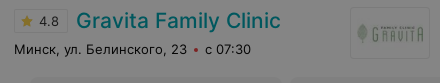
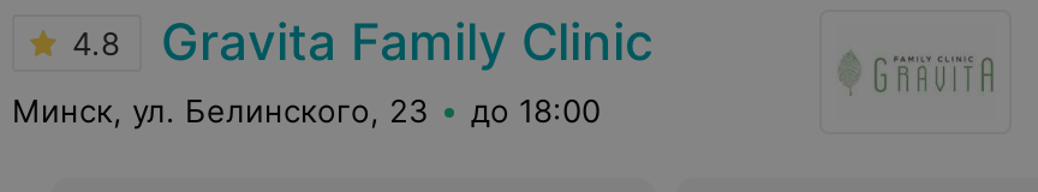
- Минск, ул. Белинского, 23 с 07:30
+ Минск, ул. Белинского, 23 до 18:00
